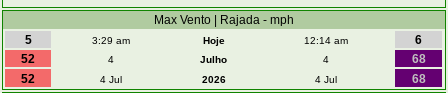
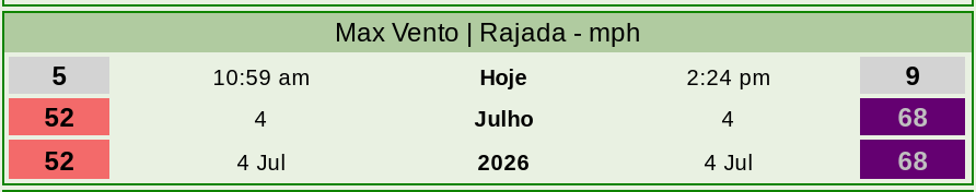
- 3:29 am
+ 10:59 am

- 12:14 am
- 6
+ 2:24 pm
+ 9
